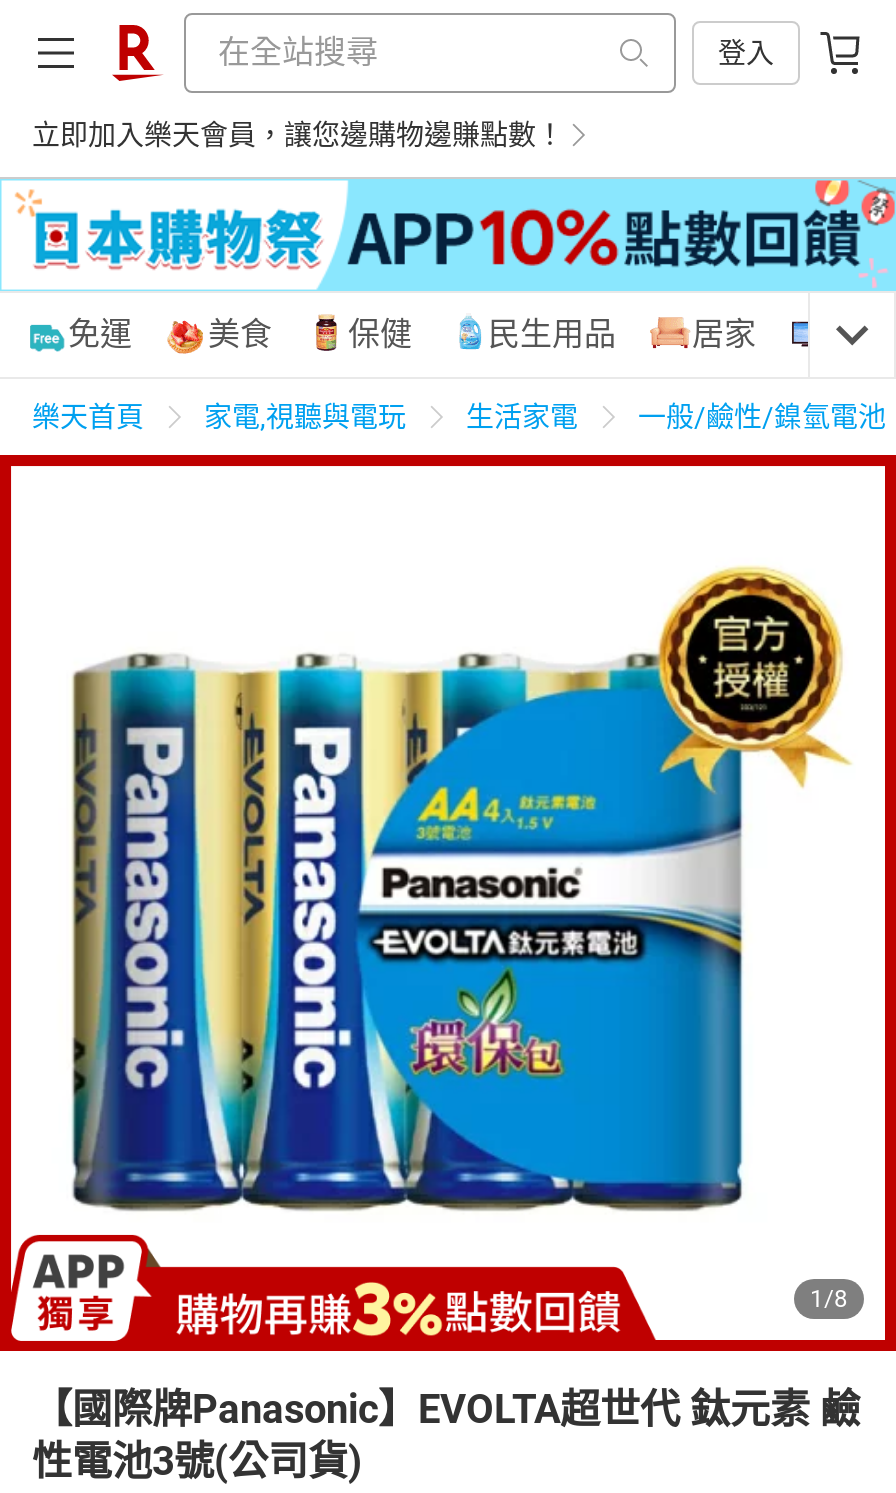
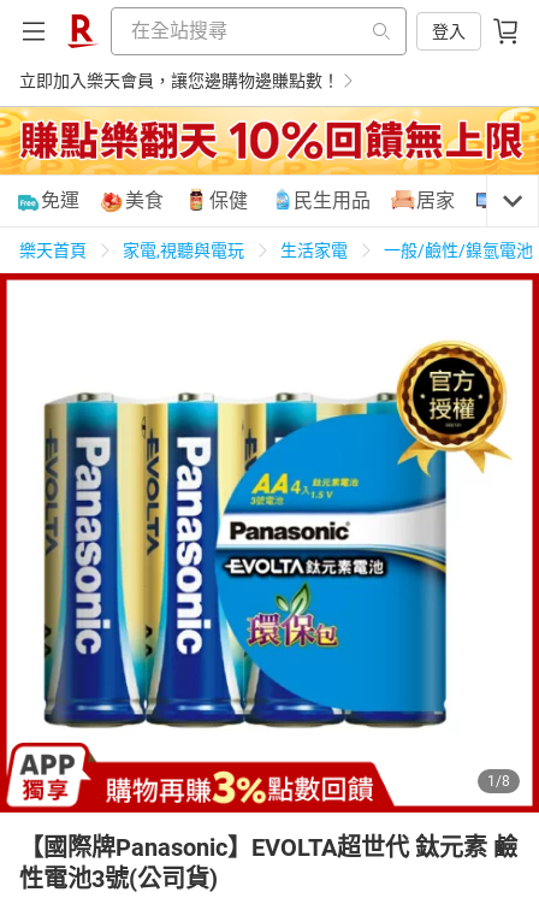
- [image]
+ [image]
